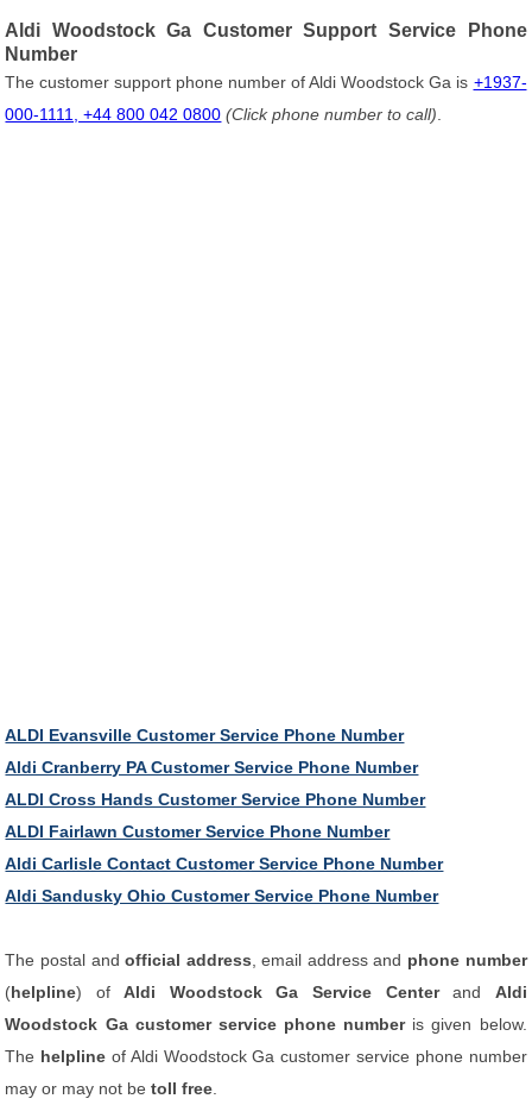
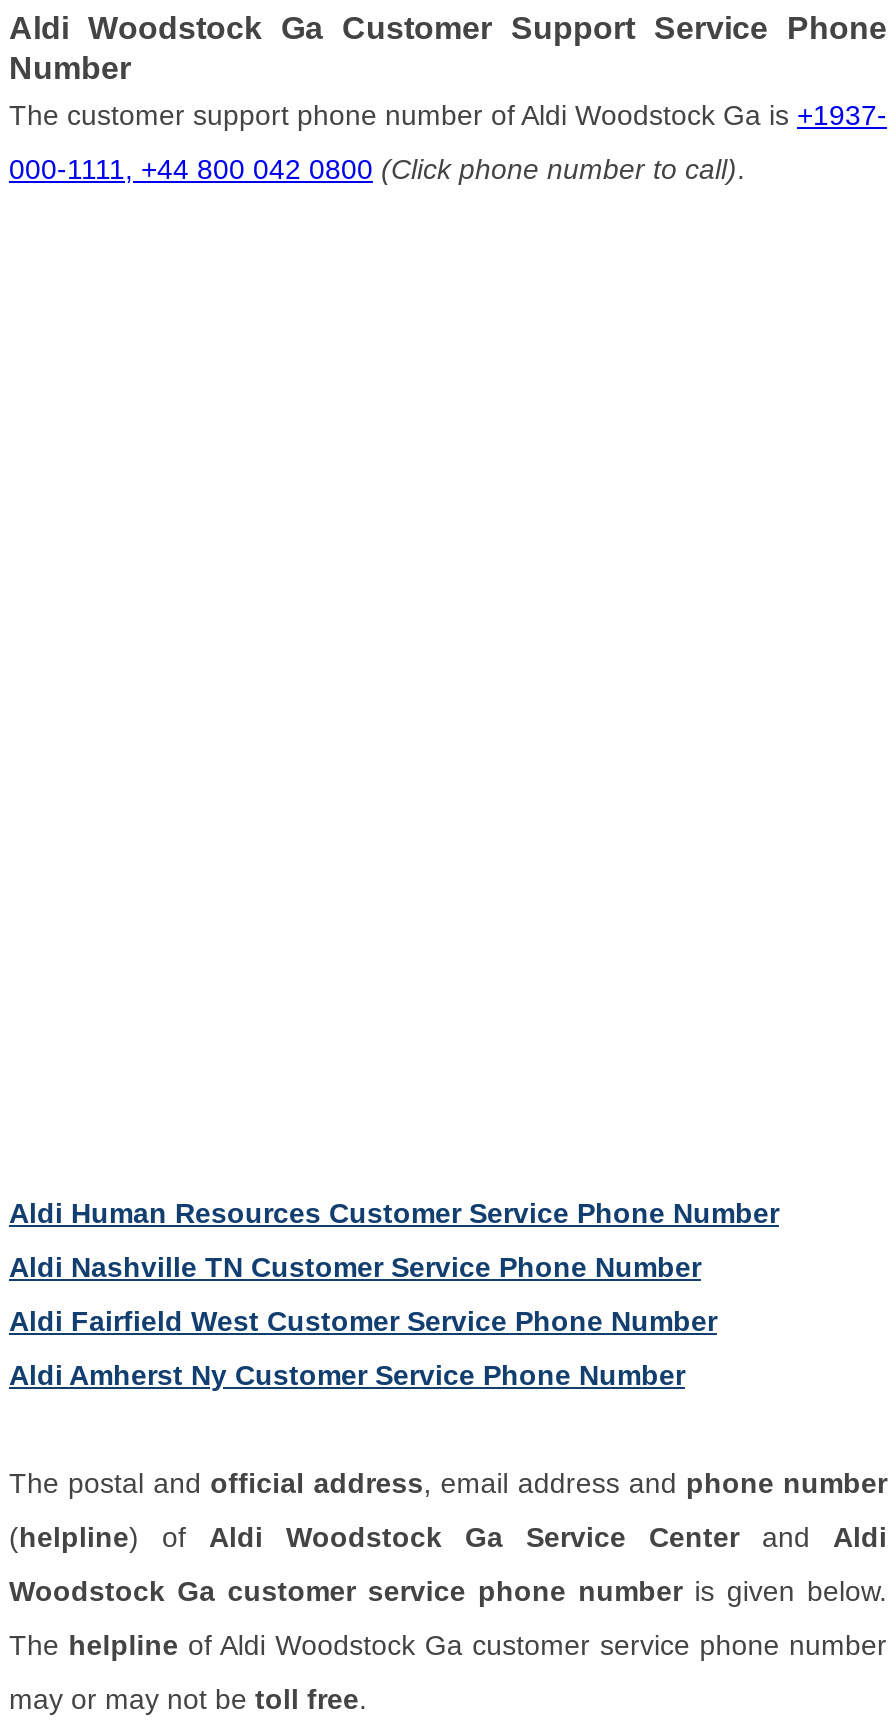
- ALDI Evansville Customer Service Phone Number
- Aldi Cranberry PA Customer Service Phone Number
- ALDI Cross Hands Customer Service Phone Number
- ALDI Fairlawn Customer Service Phone Number
- Aldi Carlisle Contact Customer Service Phone Number
- Aldi Sandusky Ohio Customer Service Phone Number
+ Aldi Human Resources Customer Service Phone Number
+ Aldi Nashville TN Customer Service Phone Number
+ Aldi Fairfield West Customer Service Phone Number
+ Aldi Amherst Ny Customer Service Phone Number
